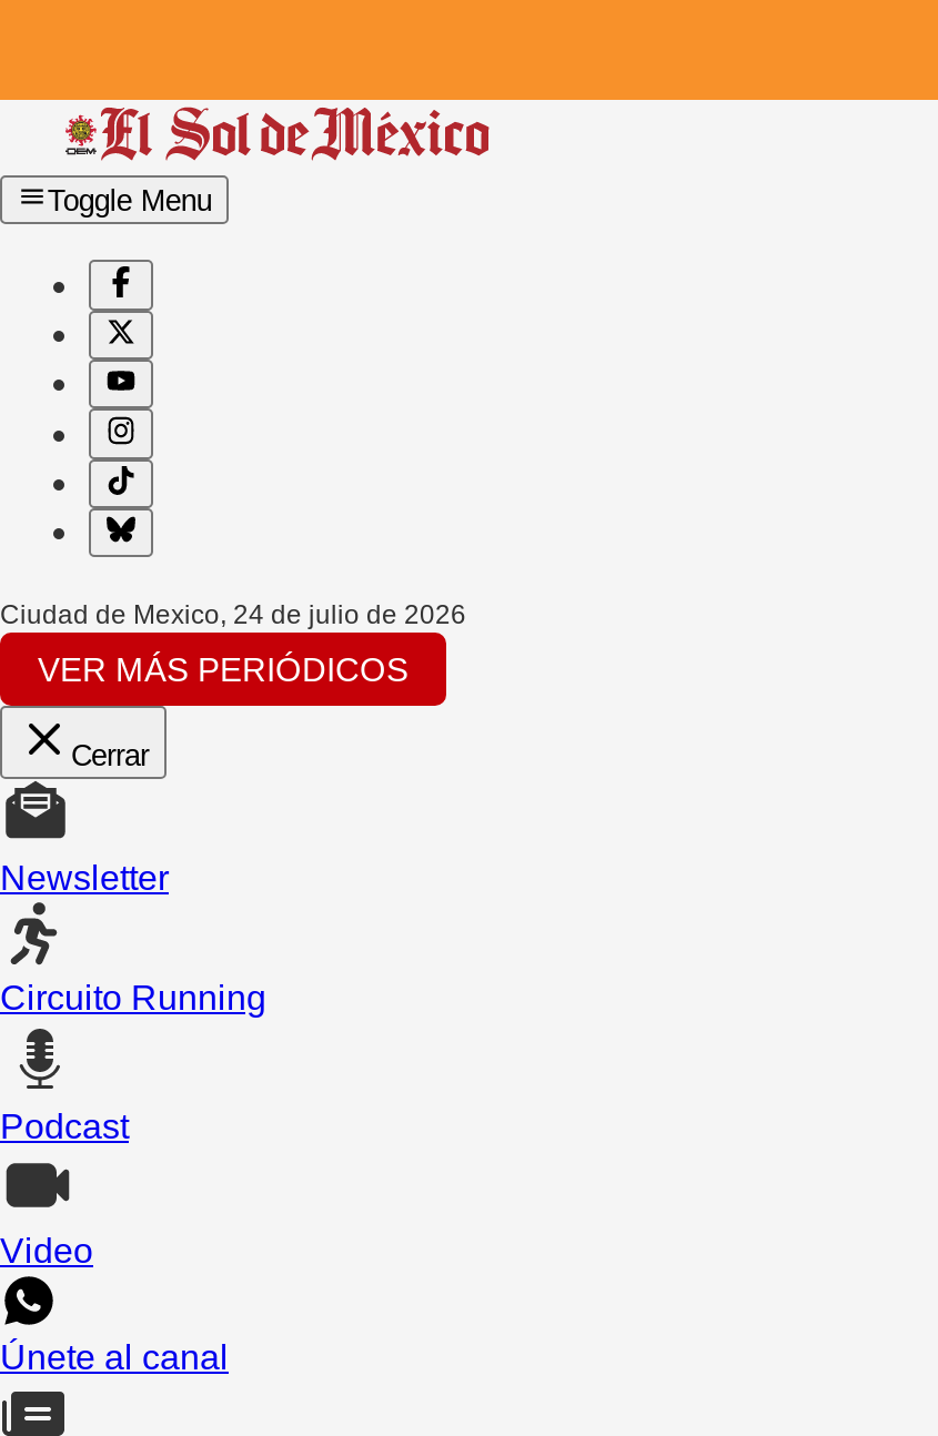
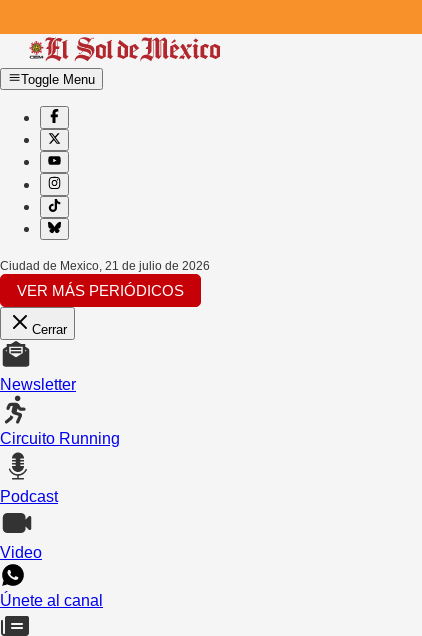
- Ciudad de Mexico, 24 de julio de 2026
+ Ciudad de Mexico, 21 de julio de 2026
